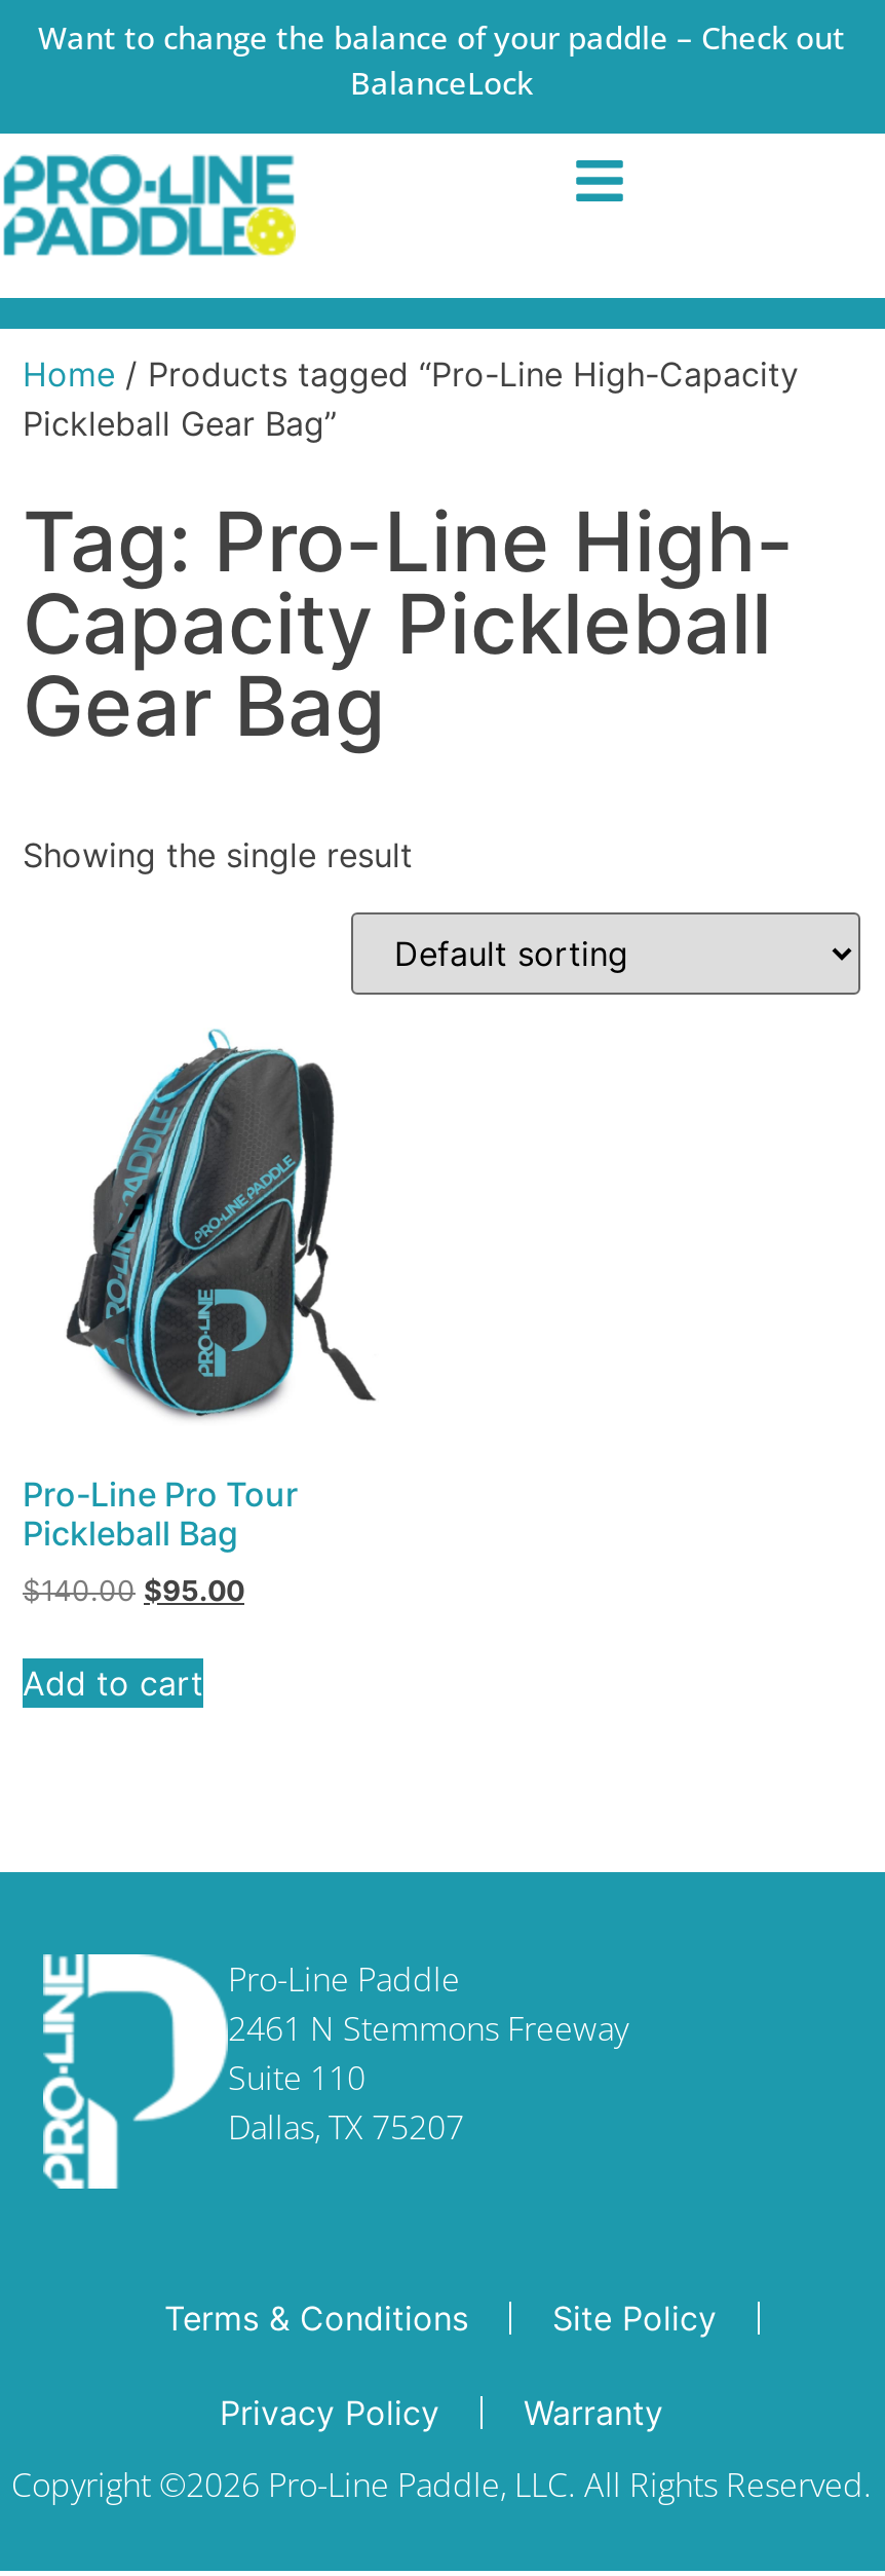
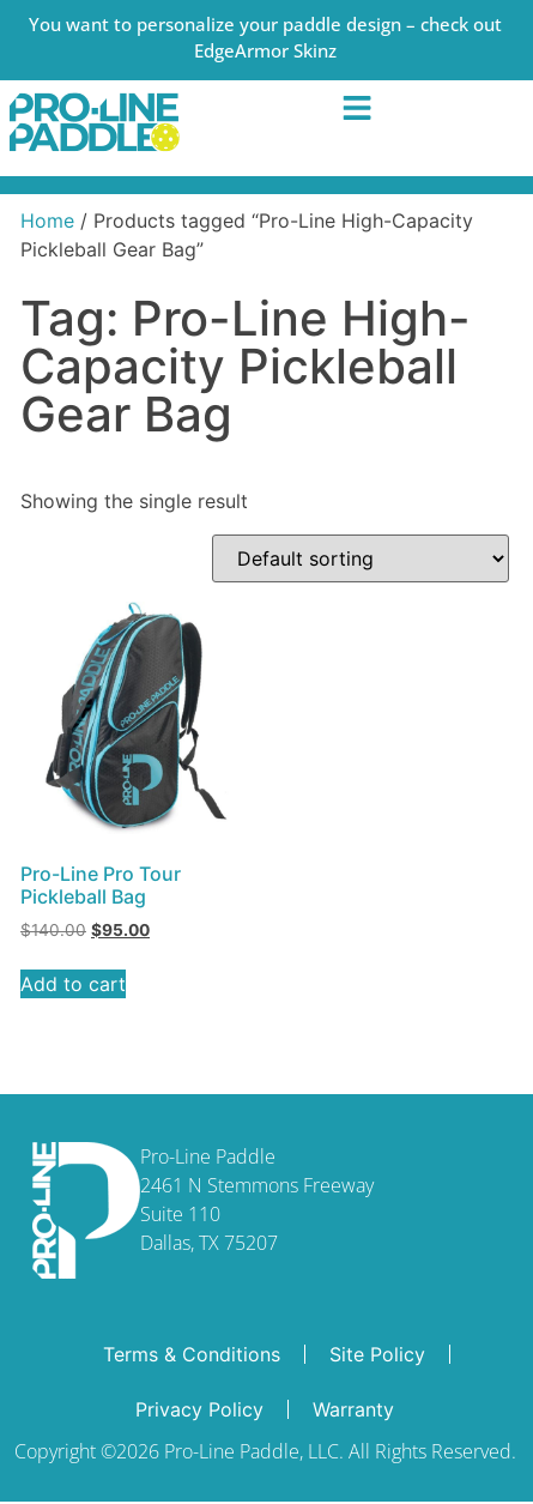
- Want to change the balance of your paddle – Check out
- BalanceLock
+ You want to personalize your paddle design – check out
+ EdgeArmor Skinz
